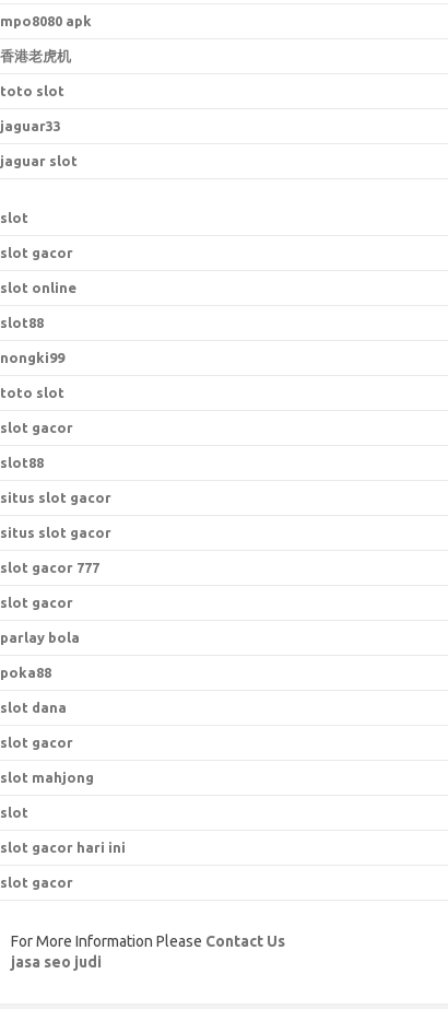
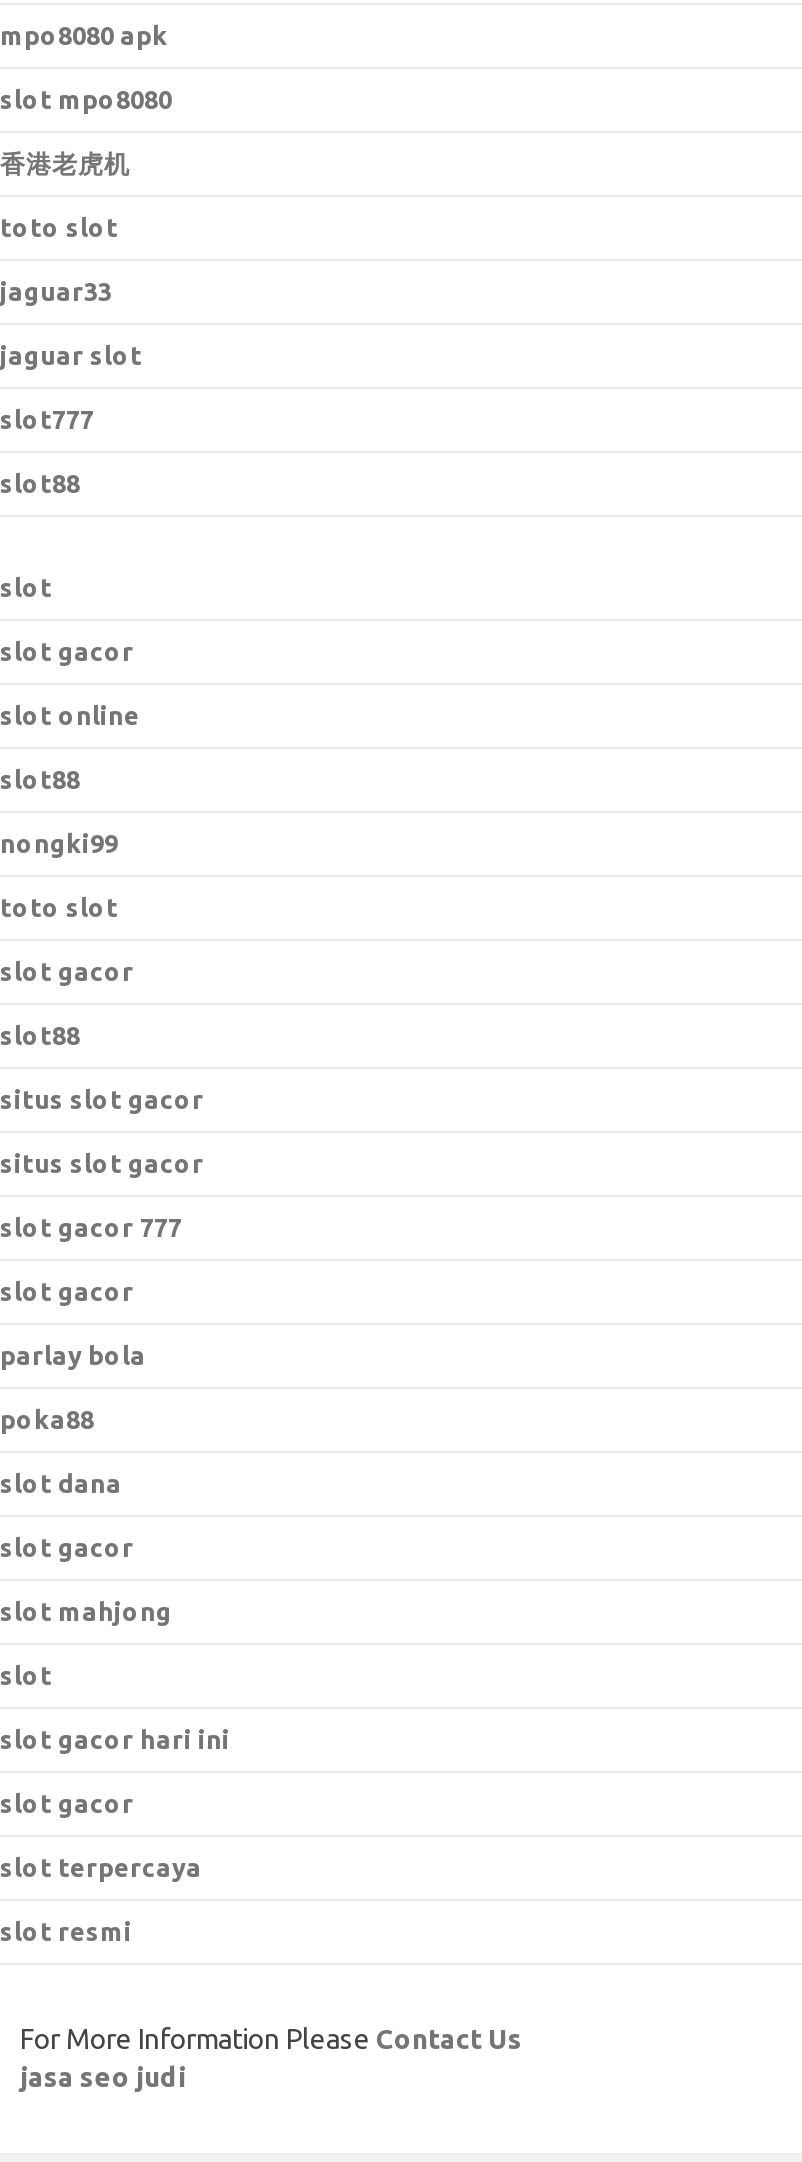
+ slot mpo8080

+ slot777
+ slot88

+ slot terpercaya
+ slot resmi
